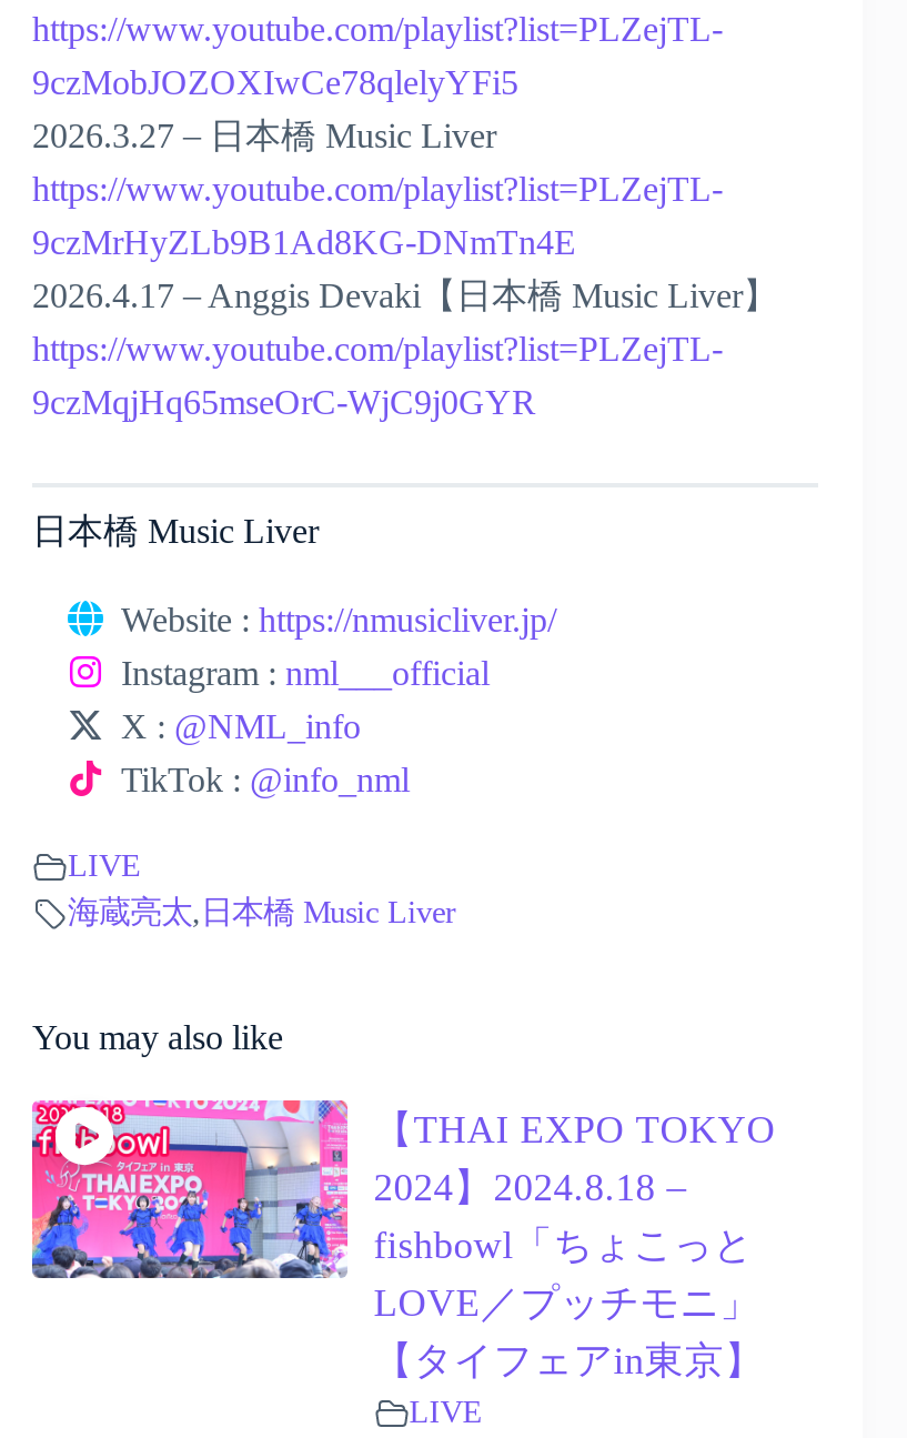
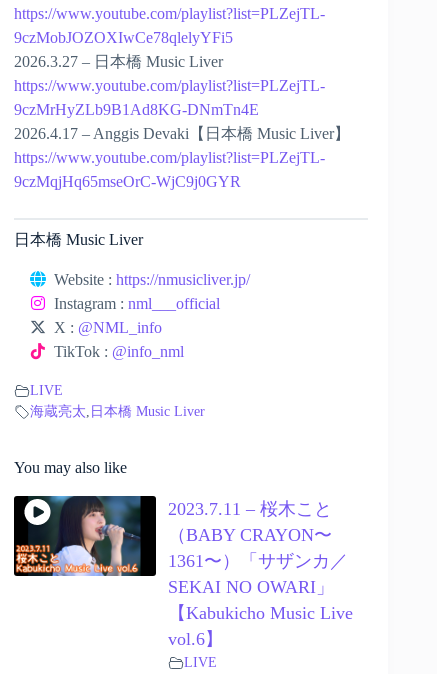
- [image]
- 【THAI EXPO TOKYO
- 2024】2024.8.18 –
- fishbowl「ちょこっと
- LOVE／プッチモニ」
- 【タイフェアin東京】
+ [image]
+ 2023.7.11 – 桜木こと
+ （BABY CRAYON〜
+ 1361〜）「サザンカ／
+ SEKAI NO OWARI」
+ 【Kabukicho Music Live
+ vol.6】
